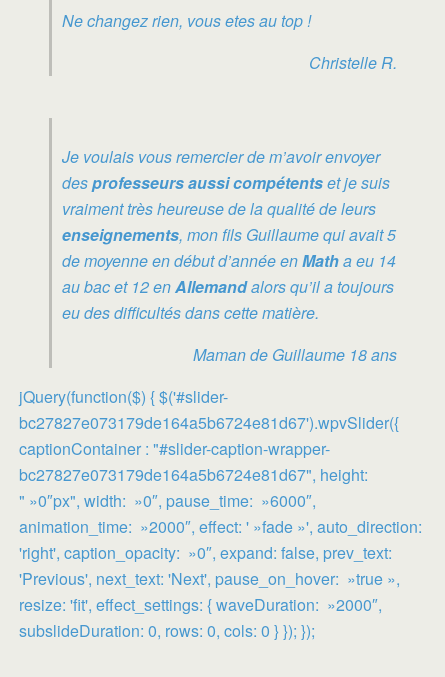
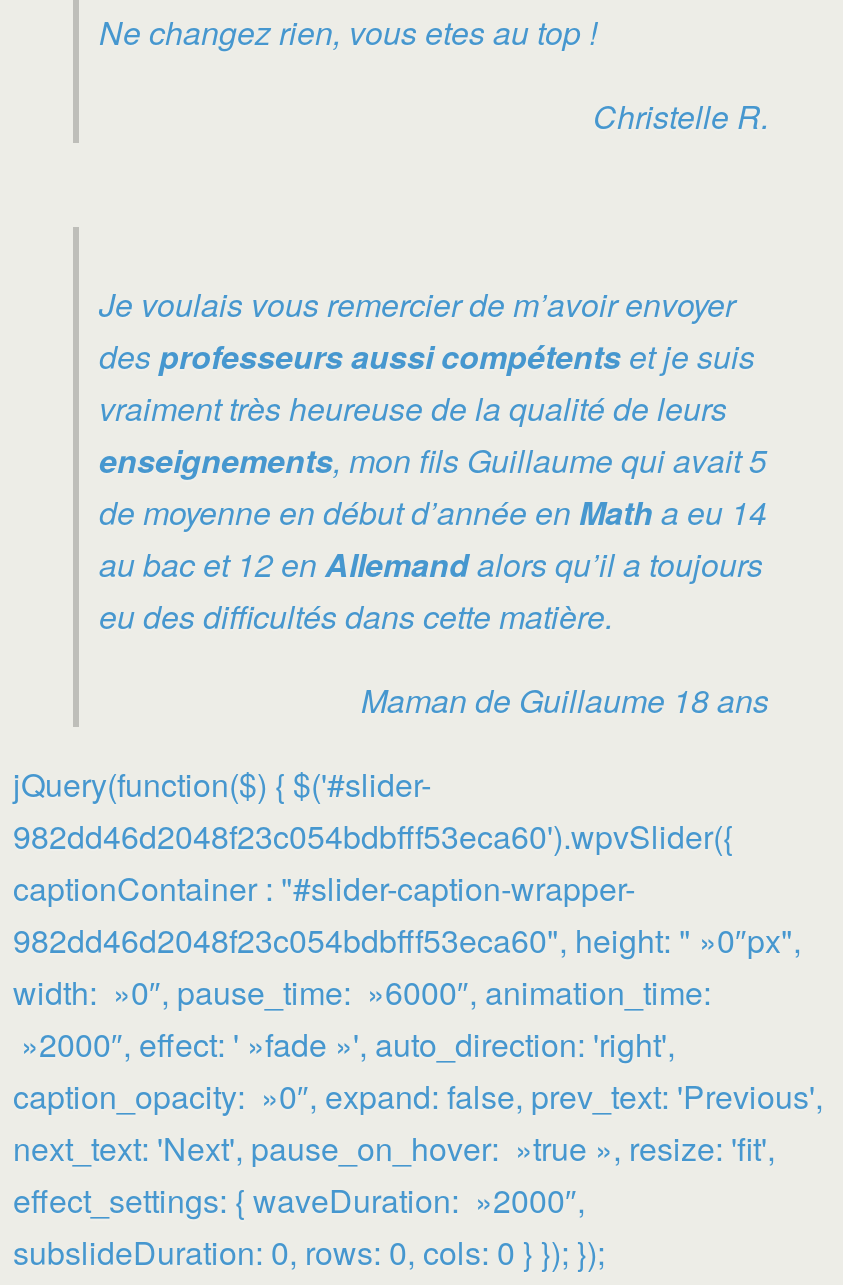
- bc27827e073179de164a5b6724e81d67').wpvSlider({
+ 982dd46d2048f23c054bdbfff53eca60').wpvSlider({

- bc27827e073179de164a5b6724e81d67", height:
- " »0″px", width: »0″, pause_time: »6000″,
- animation_time: »2000″, effect: ' »fade »', auto_direction:
- 'right', caption_opacity: »0″, expand: false, prev_text:
- 'Previous', next_text: 'Next', pause_on_hover: »true »,
- resize: 'fit', effect_settings: { waveDuration: »2000″,
+ 982dd46d2048f23c054bdbfff53eca60", height: " »0″px",
+ width: »0″, pause_time: »6000″, animation_time:
+ »2000″, effect: ' »fade »', auto_direction: 'right',
+ caption_opacity: »0″, expand: false, prev_text: 'Previous',
+ next_text: 'Next', pause_on_hover: »true », resize: 'fit',
+ effect_settings: { waveDuration: »2000″,
